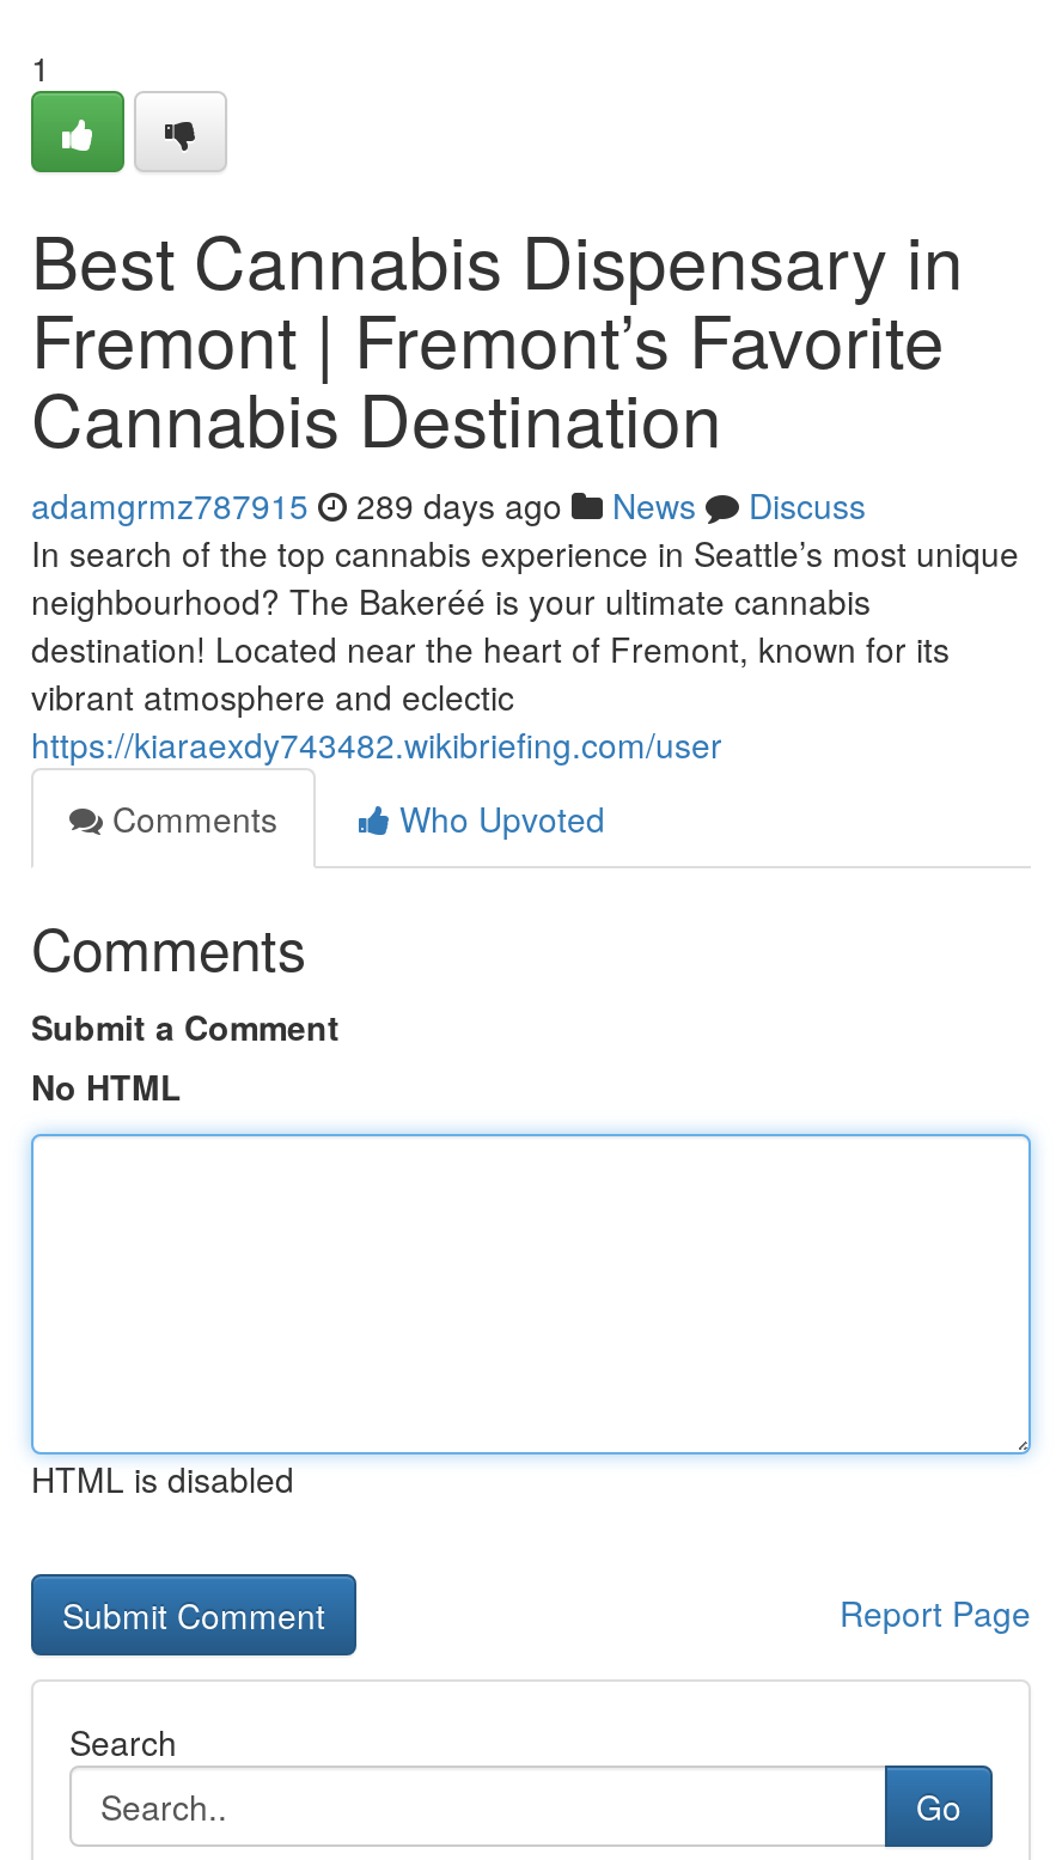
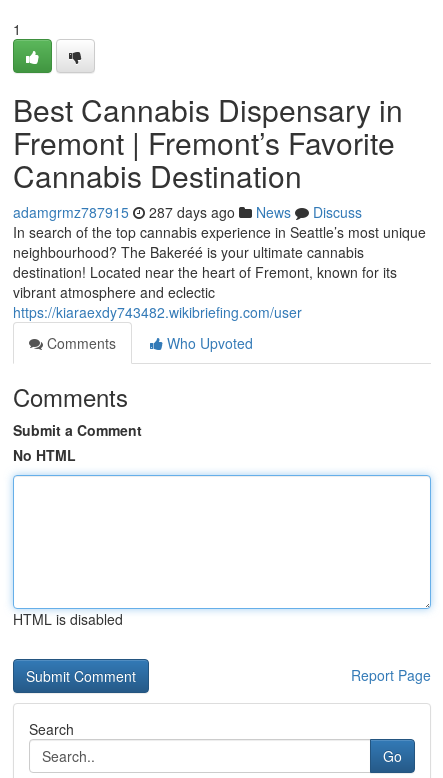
- adamgrmz787915 289 days ago News Discuss
+ adamgrmz787915 287 days ago News Discuss
